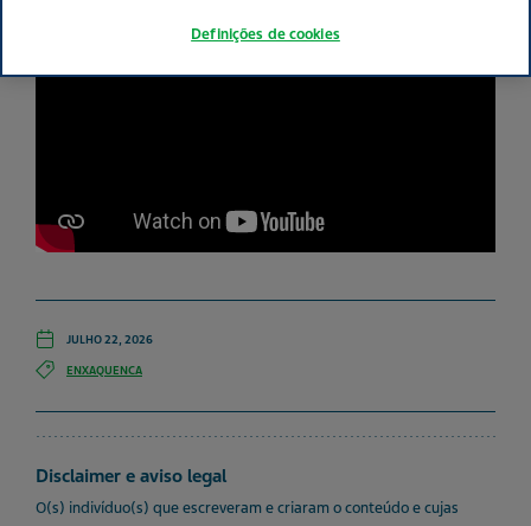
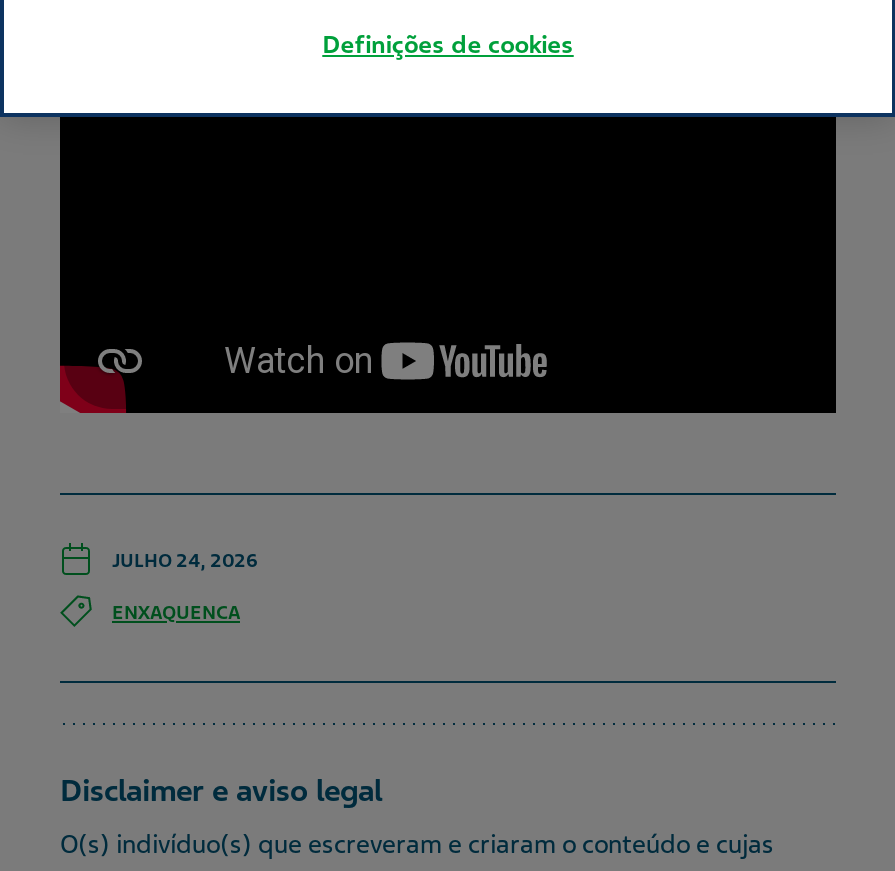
- JULHO 22, 2026
+ JULHO 24, 2026
